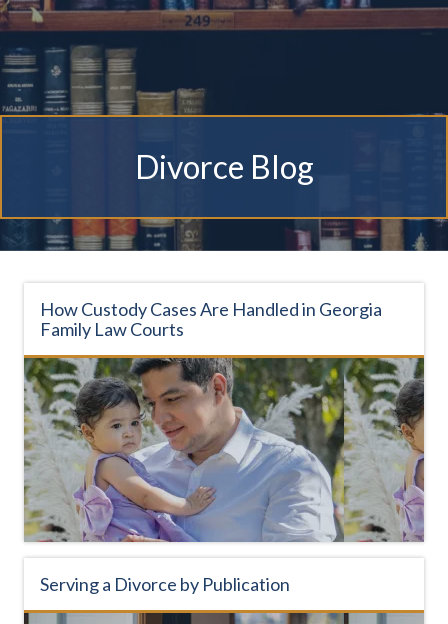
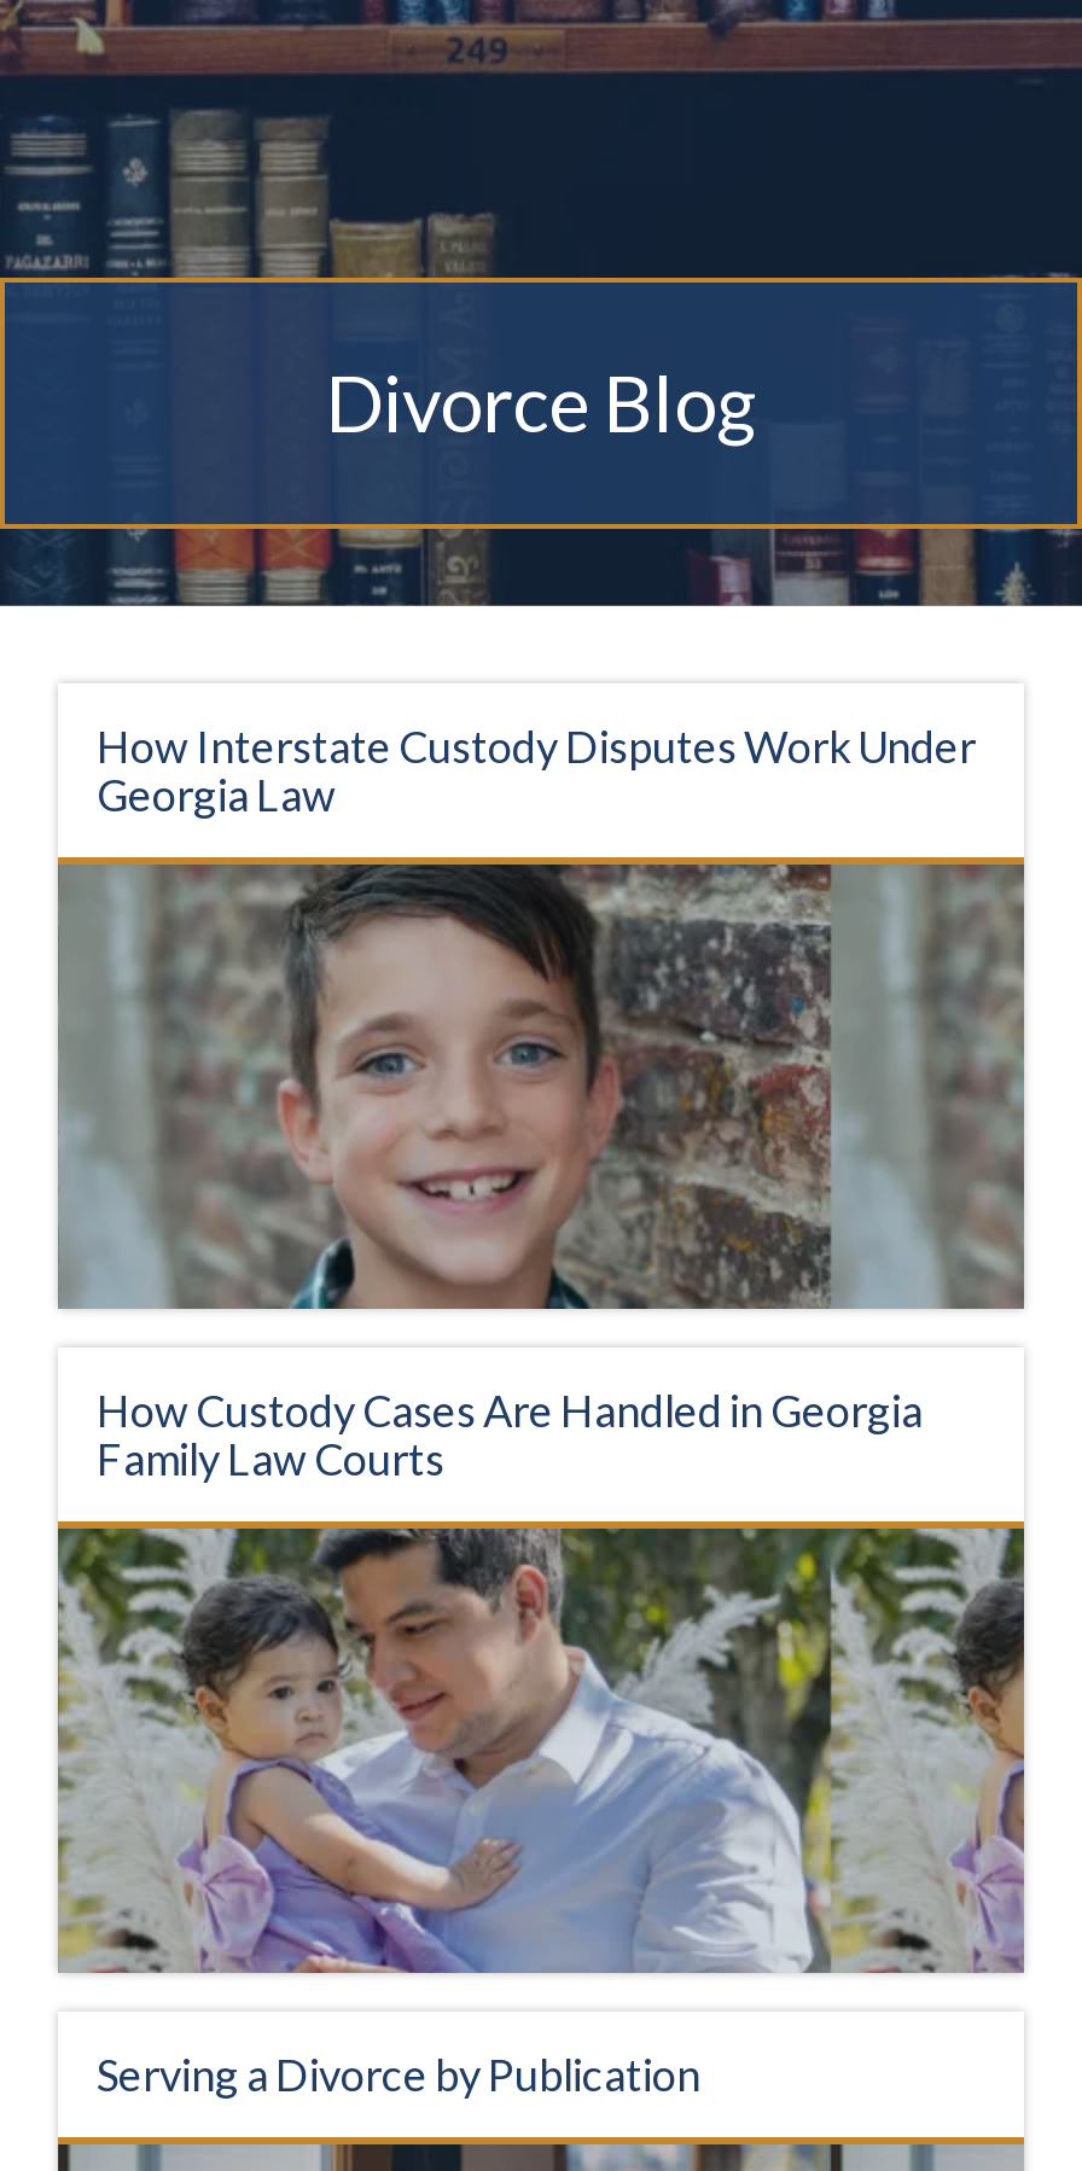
+ [image]

+ How Interstate Custody Disputes Work Under
+ Georgia Law
